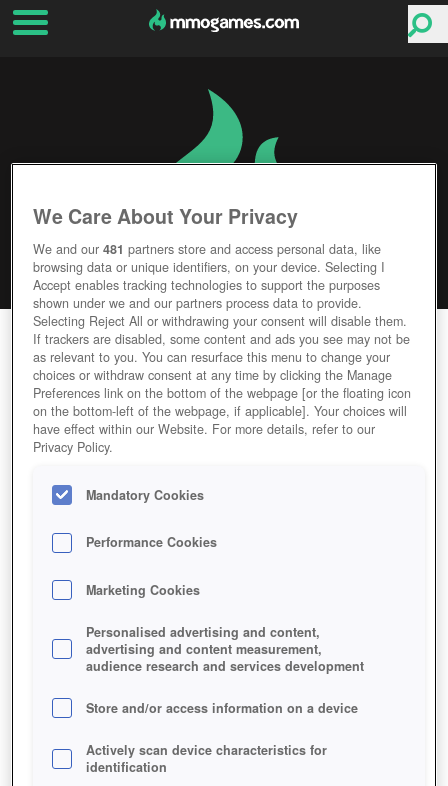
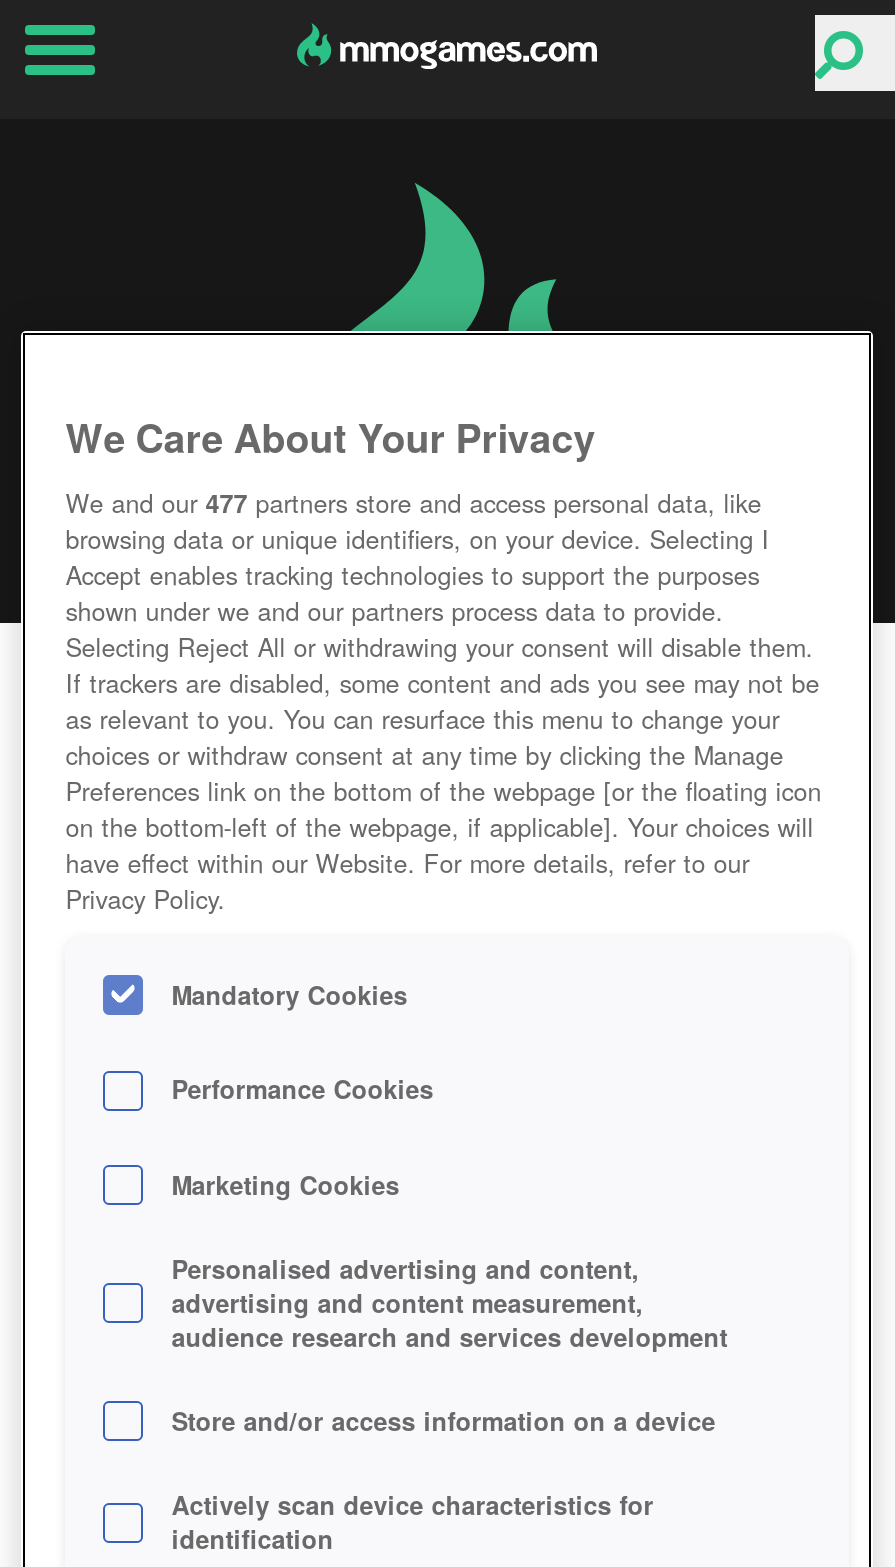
- We and our 481 partners store and access personal data, like
+ We and our 477 partners store and access personal data, like
